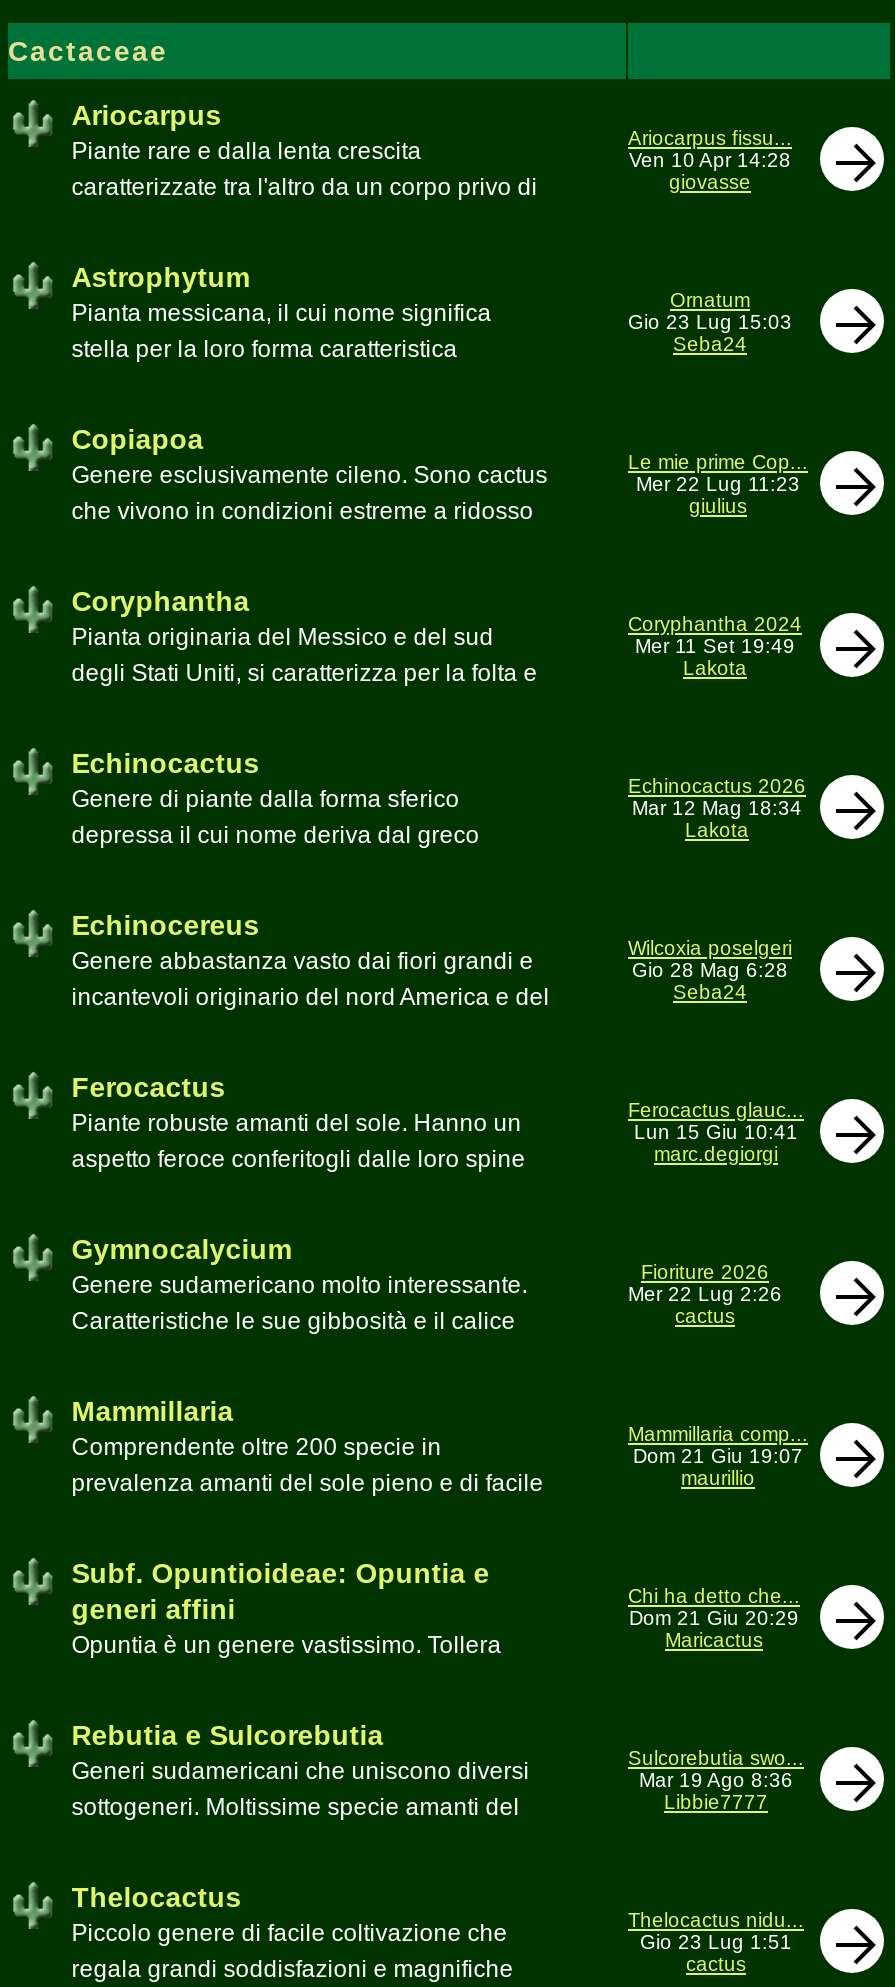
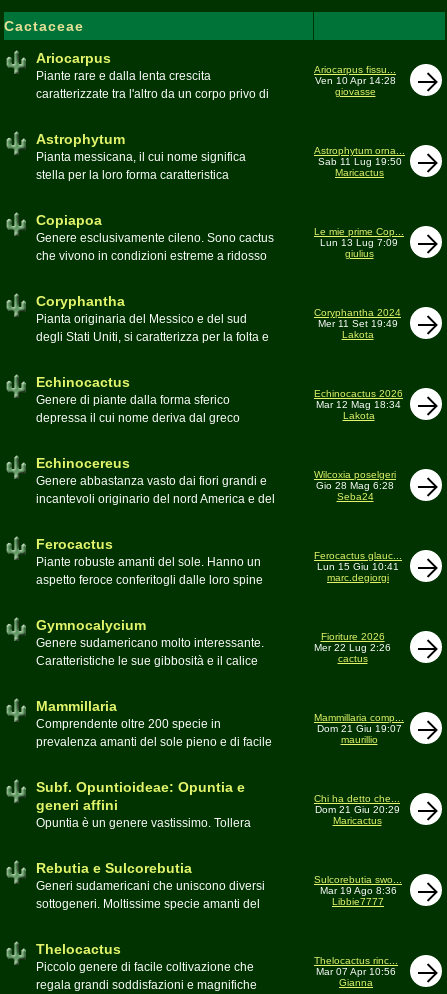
- Ornatum
- Gio 23 Lug 15:03
- Seba24
+ Astrophytum orna...
+ Sab 11 Lug 19:50
+ Maricactus

- Mer 22 Lug 11:23
+ Lun 13 Lug 7:09

- Thelocactus nidu...
- Gio 23 Lug 1:51
- cactus
+ Thelocactus rinc...
+ Mar 07 Apr 10:56
+ Gianna
